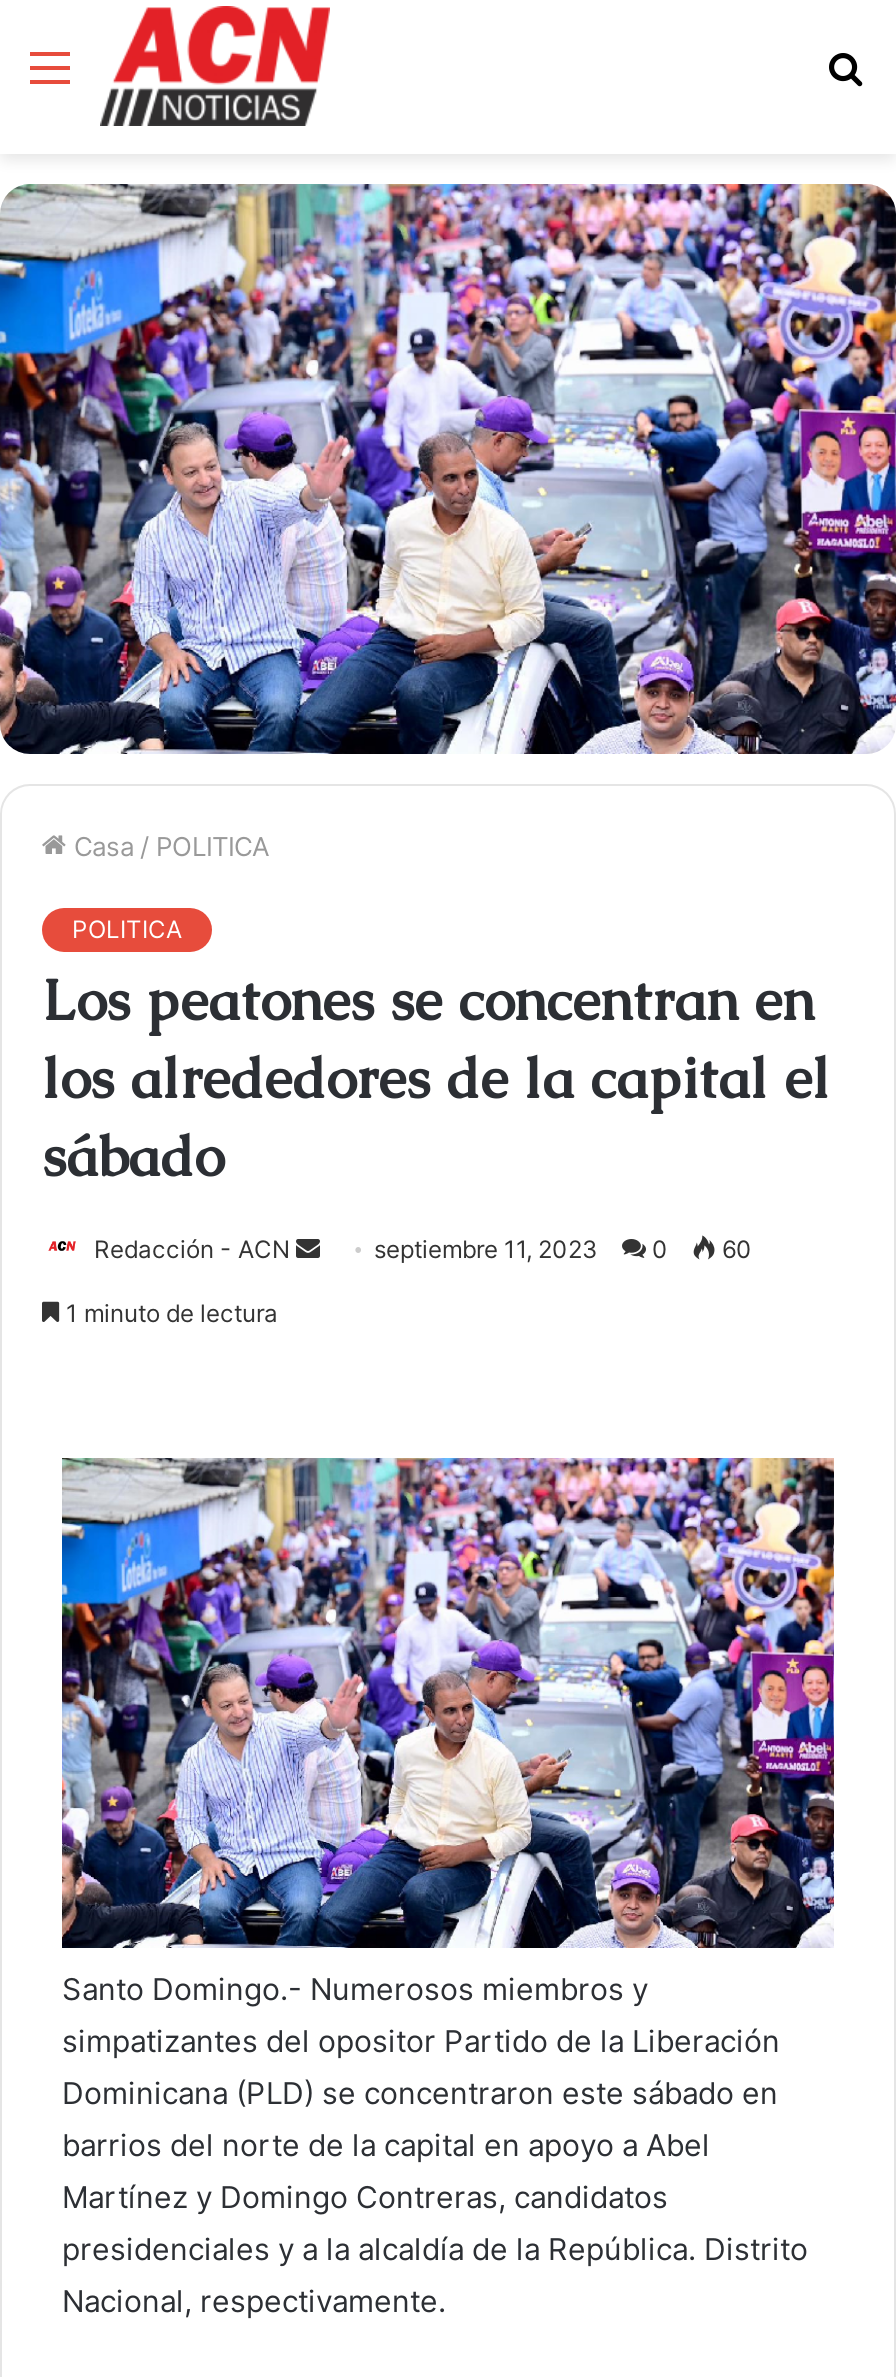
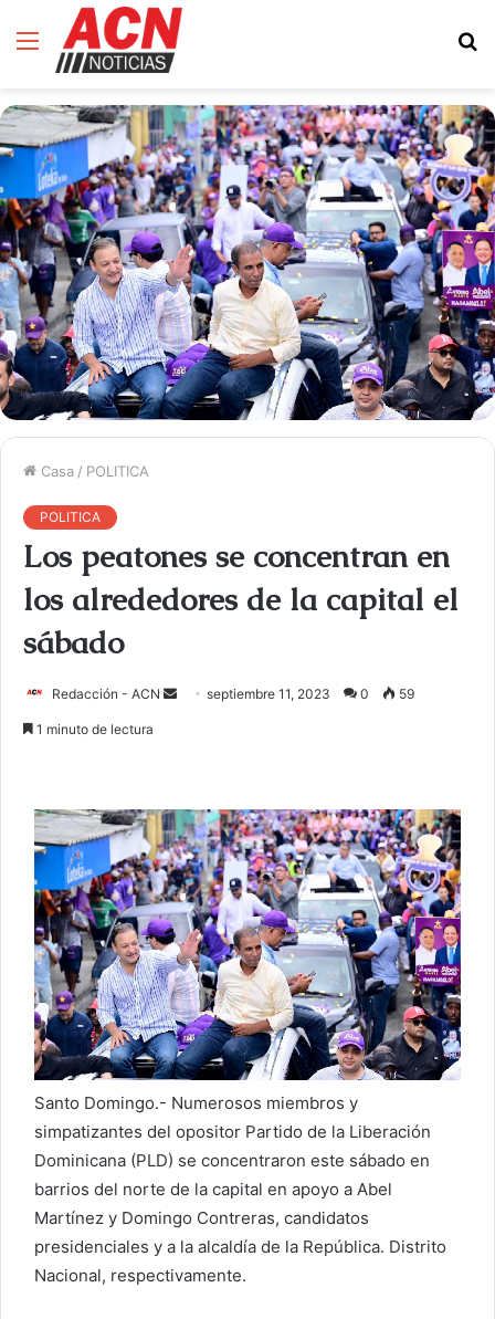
- 60
+ 59
